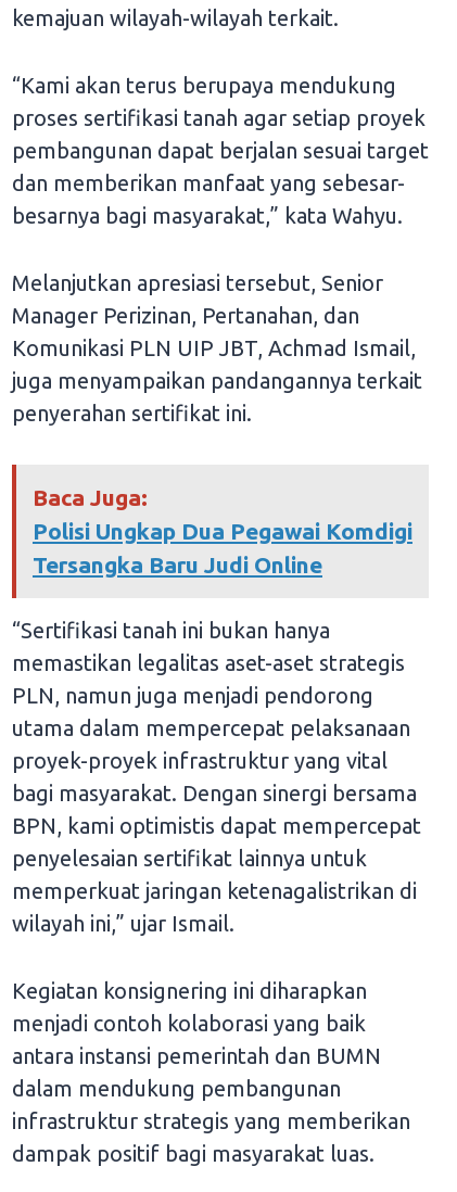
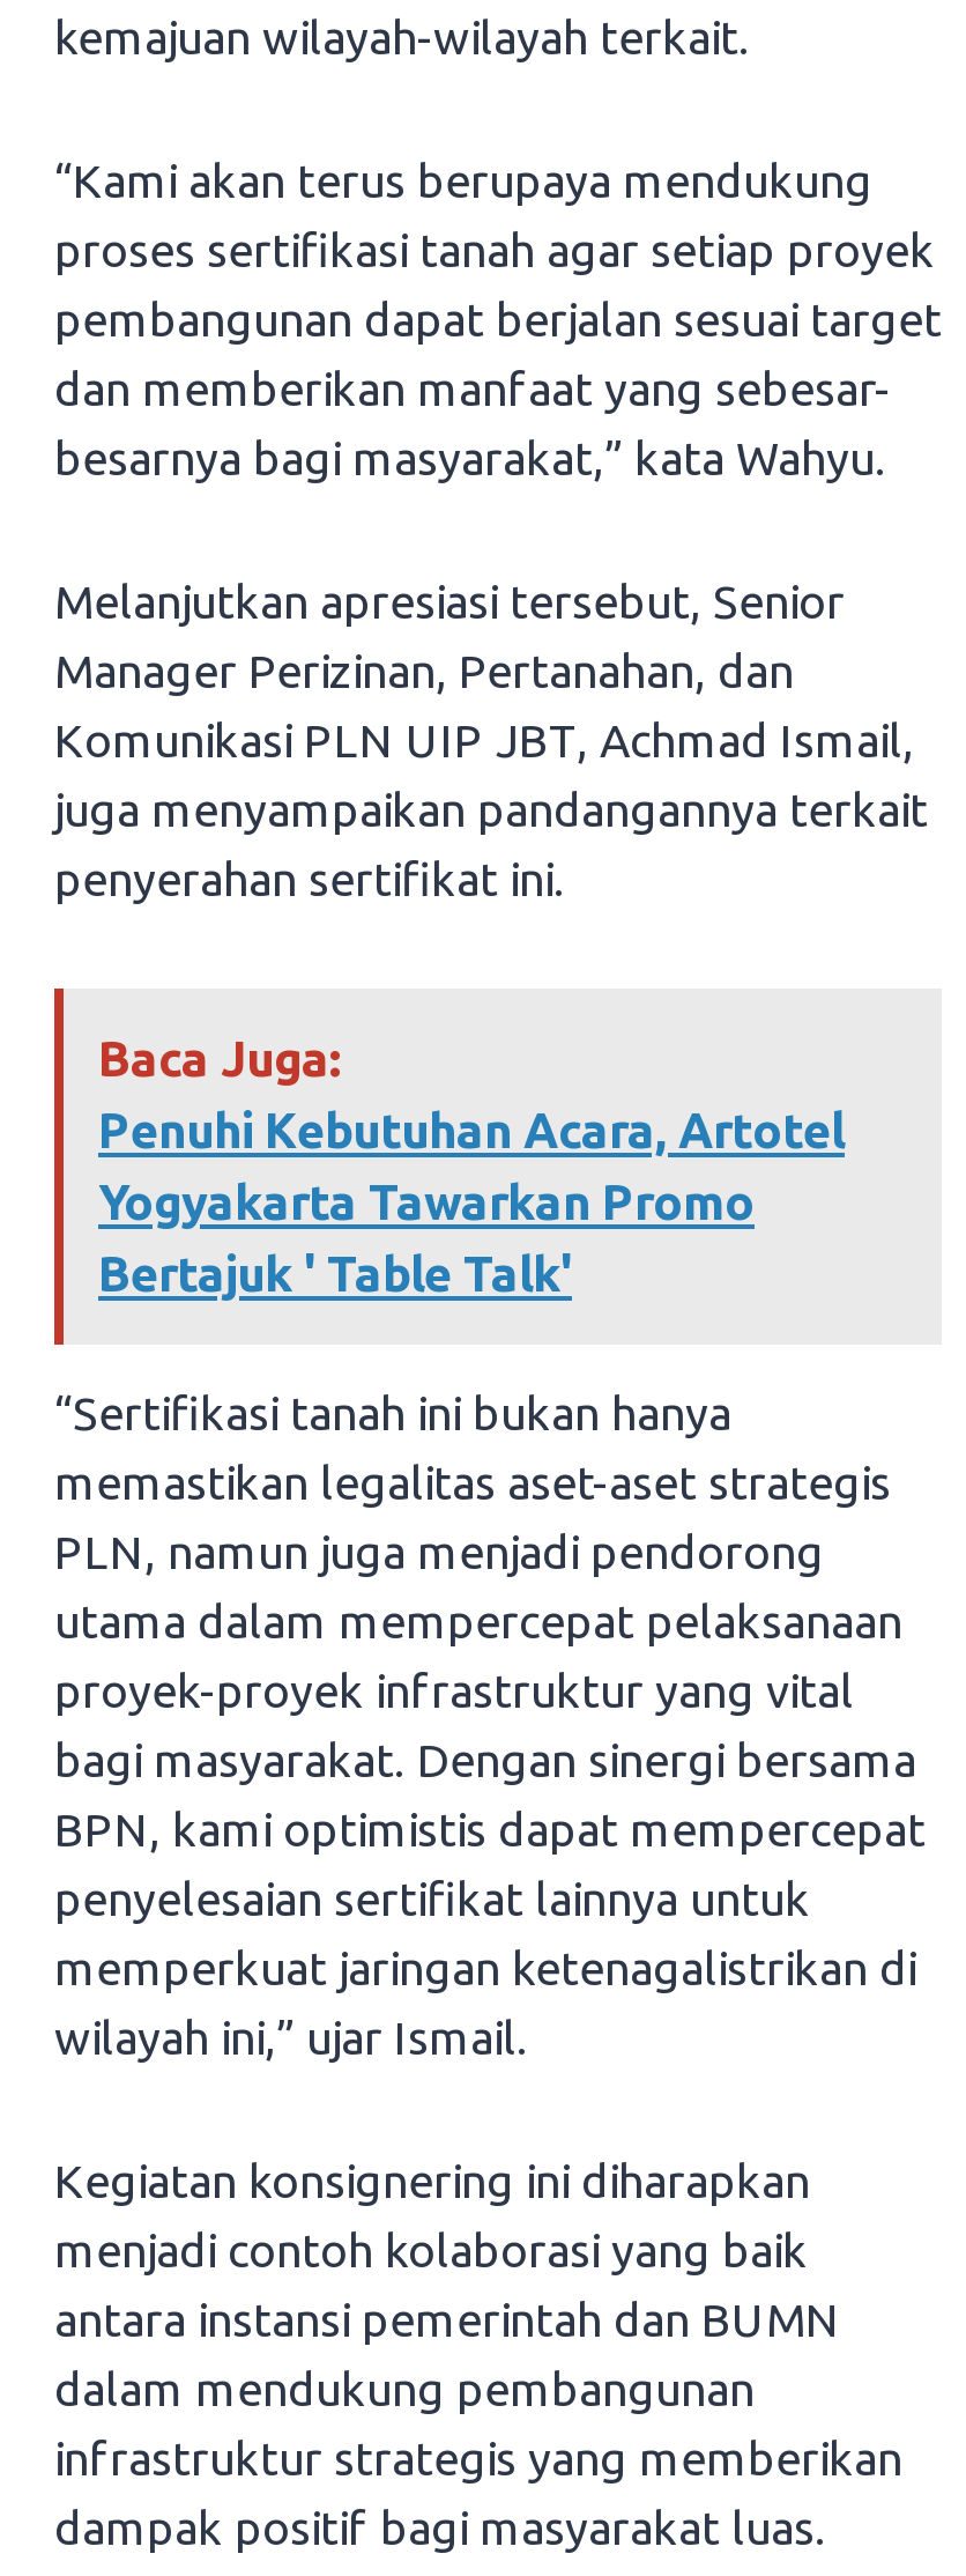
- Polisi Ungkap Dua Pegawai Komdigi
- Tersangka Baru Judi Online
+ Penuhi Kebutuhan Acara, Artotel
+ Yogyakarta Tawarkan Promo
+ Bertajuk ' Table Talk'
